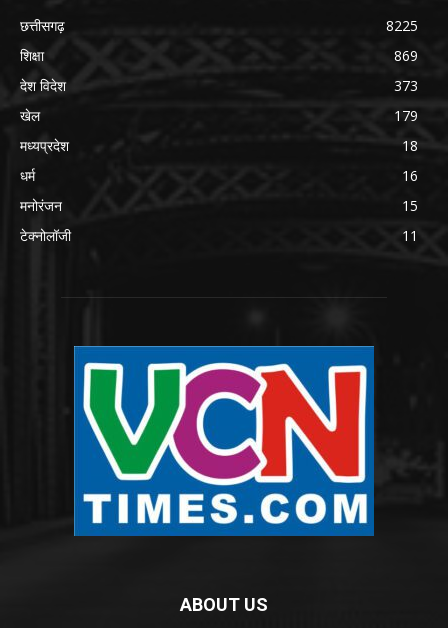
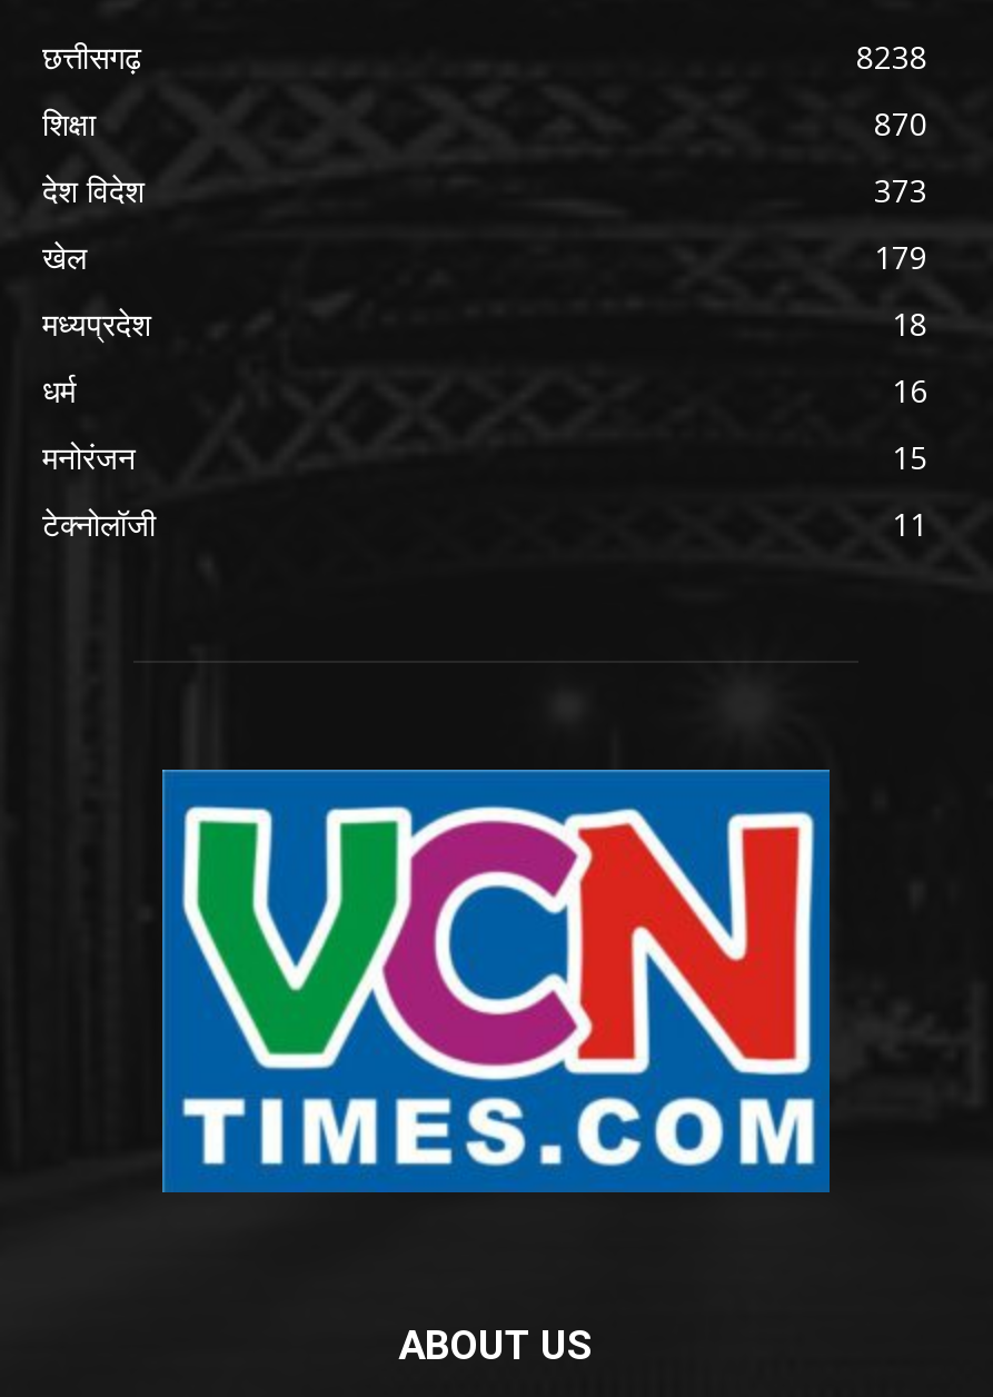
- 8225
+ 8238

- 869
+ 870
